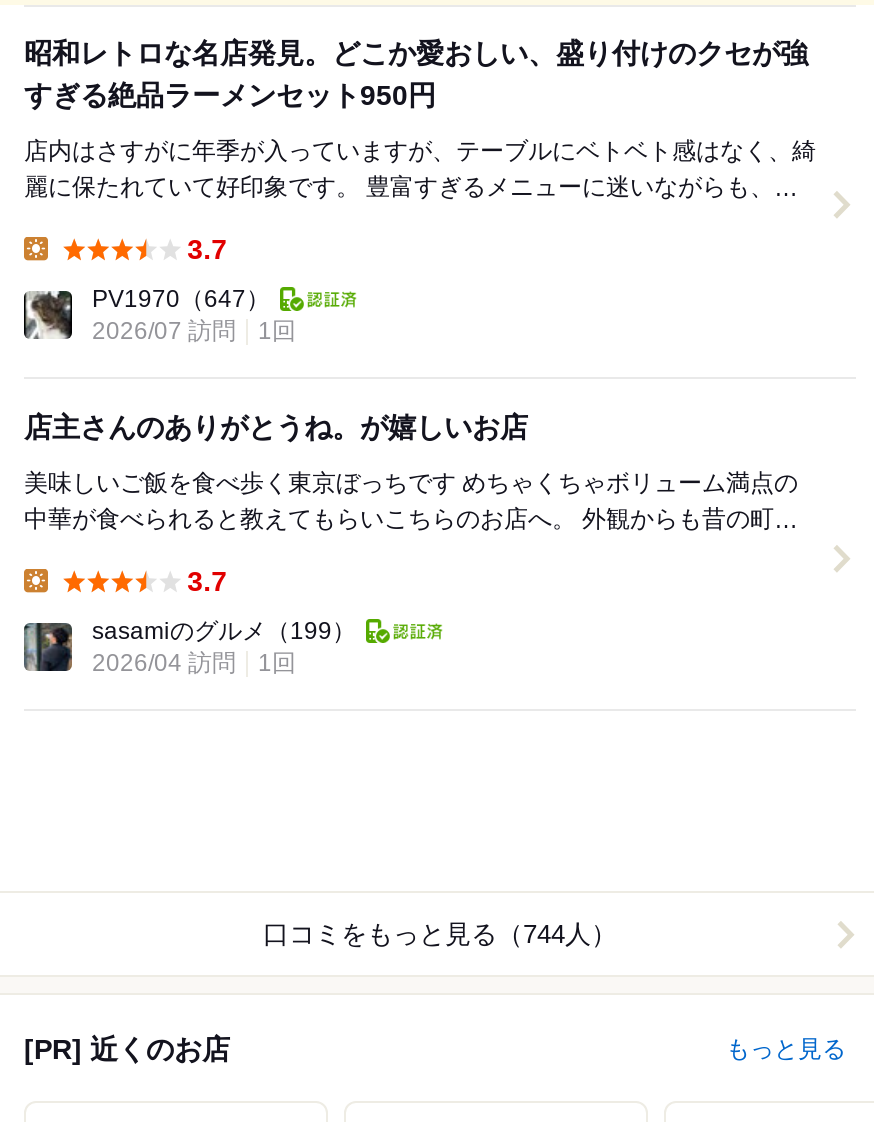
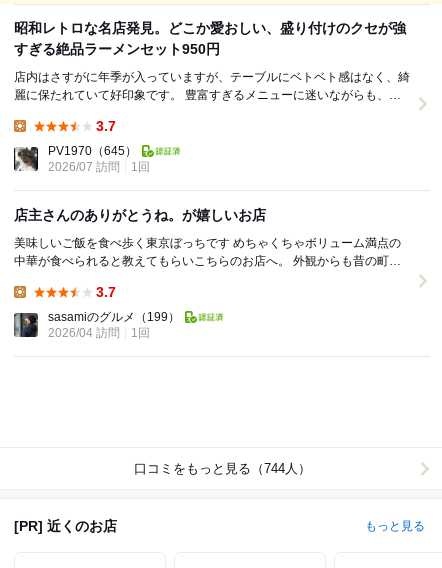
- PV1970（647）
+ PV1970（645）
